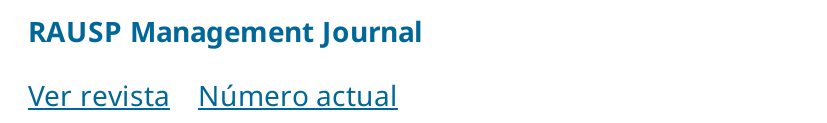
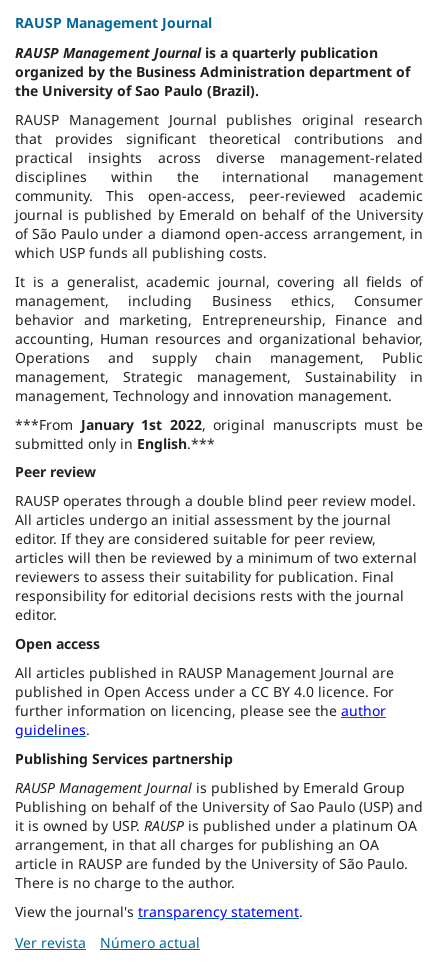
+ RAUSP Management Journal is a quarterly publication
+ organized by the Business Administration department of
+ the University of Sao Paulo (Brazil).
+ RAUSP Management Journal publishes original research
+ that provides significant theoretical contributions and
+ practical insights across diverse management-related
+ disciplines within the international management
+ community. This open-access, peer-reviewed academic
+ journal is published by Emerald on behalf of the University
+ of São Paulo under a diamond open-access arrangement, in
+ which USP funds all publishing costs.
+ It is a generalist, academic journal, covering all fields of
+ management, including Business ethics, Consumer
+ behavior and marketing, Entrepreneurship, Finance and
+ accounting, Human resources and organizational behavior,
+ Operations and supply chain management, Public
+ management, Strategic management, Sustainability in
+ management, Technology and innovation management.
+ ***From January 1st 2022, original manuscripts must be
+ submitted only in English.***
+ Peer review
+ RAUSP operates through a double blind peer review model.
+ All articles undergo an initial assessment by the journal
+ editor. If they are considered suitable for peer review,
+ articles will then be reviewed by a minimum of two external
+ reviewers to assess their suitability for publication. Final
+ responsibility for editorial decisions rests with the journal
+ editor.
+ Open access
+ All articles published in RAUSP Management Journal are
+ published in Open Access under a CC BY 4.0 licence. For
+ further information on licencing, please see the author
+ guidelines.
+ Publishing Services partnership
+ RAUSP Management Journal is published by Emerald Group
+ Publishing on behalf of the University of Sao Paulo (USP) and
+ it is owned by USP. RAUSP is published under a platinum OA
+ arrangement, in that all charges for publishing an OA
+ article in RAUSP are funded by the University of São Paulo.
+ There is no charge to the author.
+ View the journal's transparency statement.
